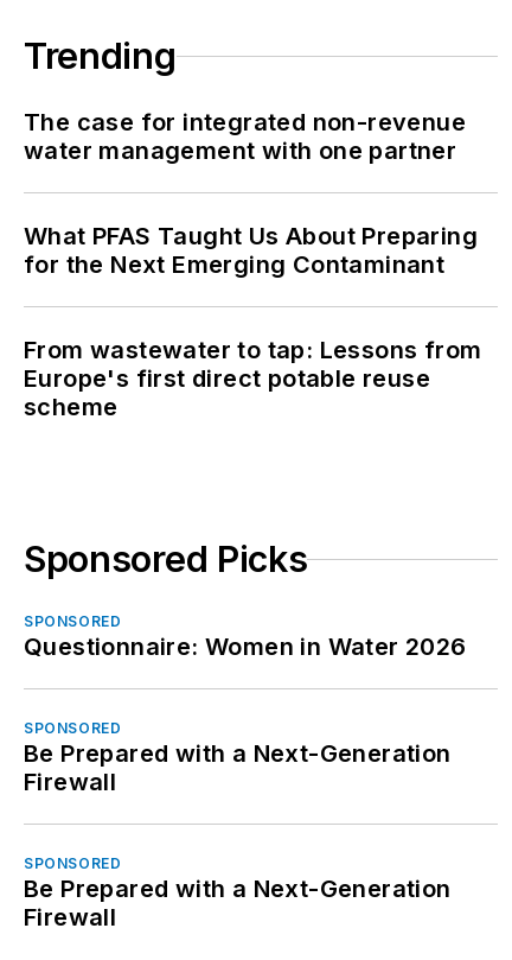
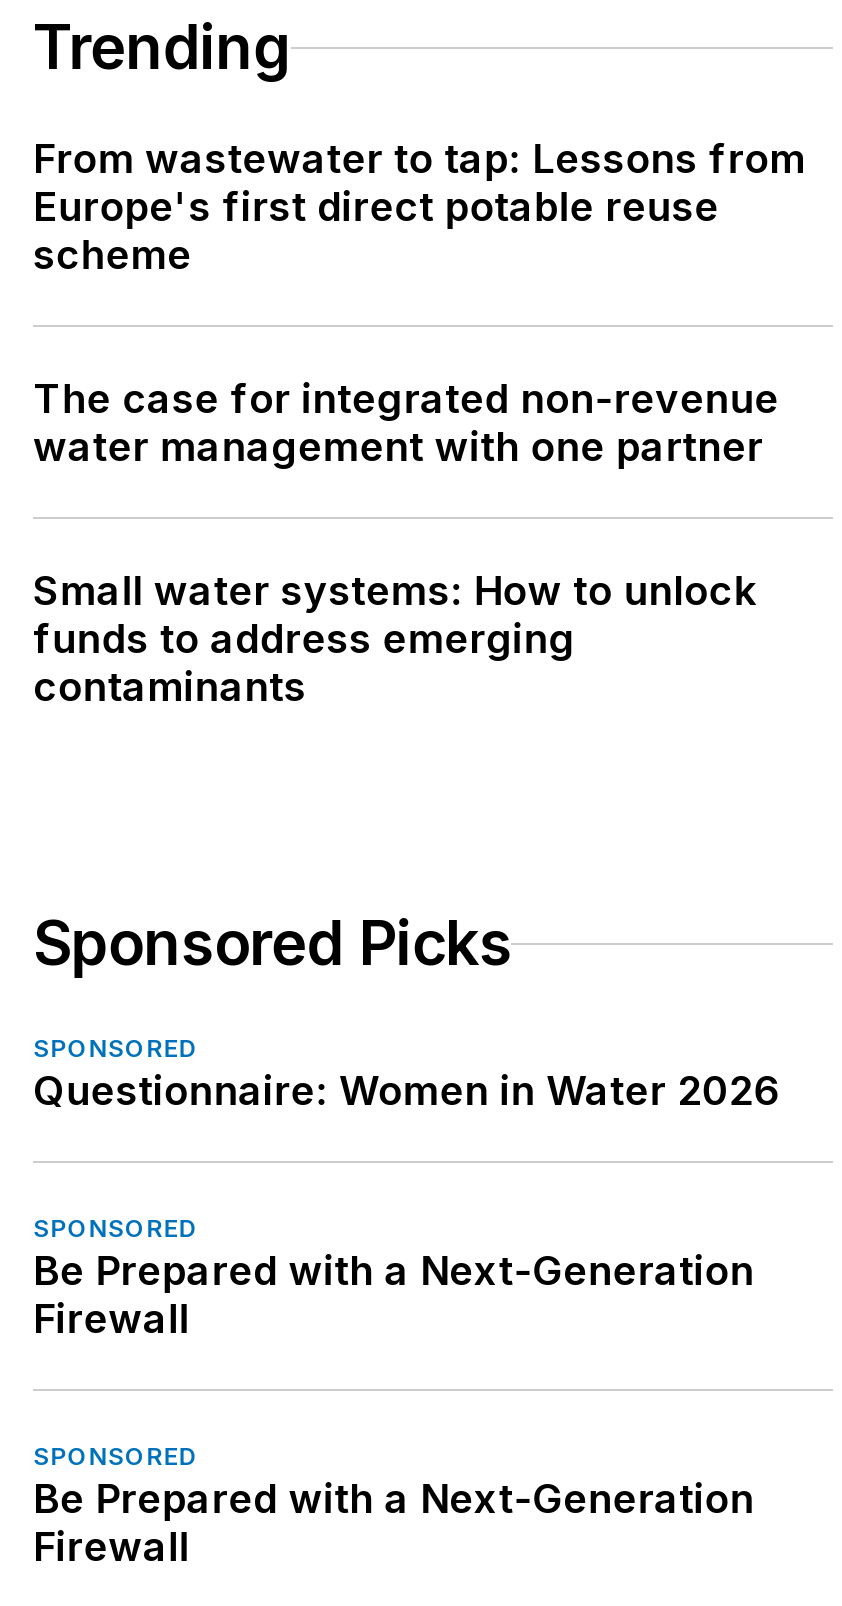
moved down: The case for integrated non-revenue | water management with one partner

- What PFAS Taught Us About Preparing
- for the Next Emerging Contaminant

moved up: From wastewater to tap: Lessons from | Europe's first direct potable reuse | scheme

+ Small water systems: How to unlock
+ funds to address emerging
+ contaminants
